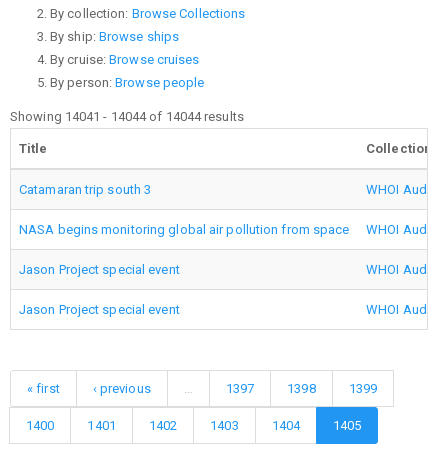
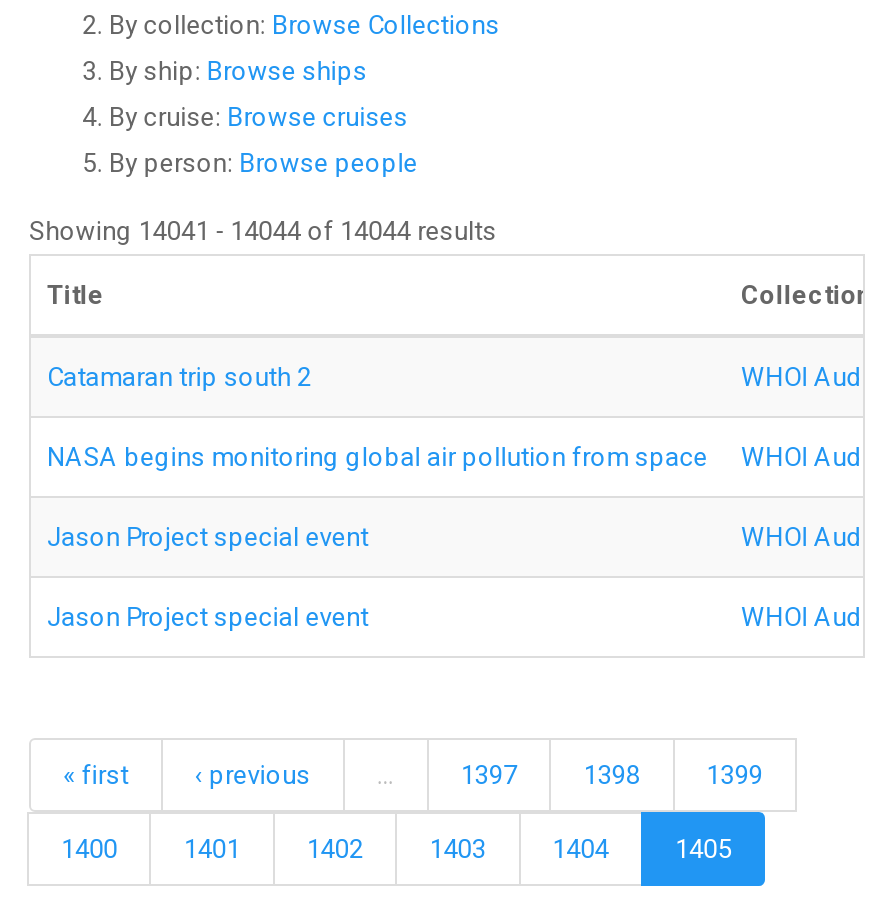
- Catamaran trip south 3
+ Catamaran trip south 2
